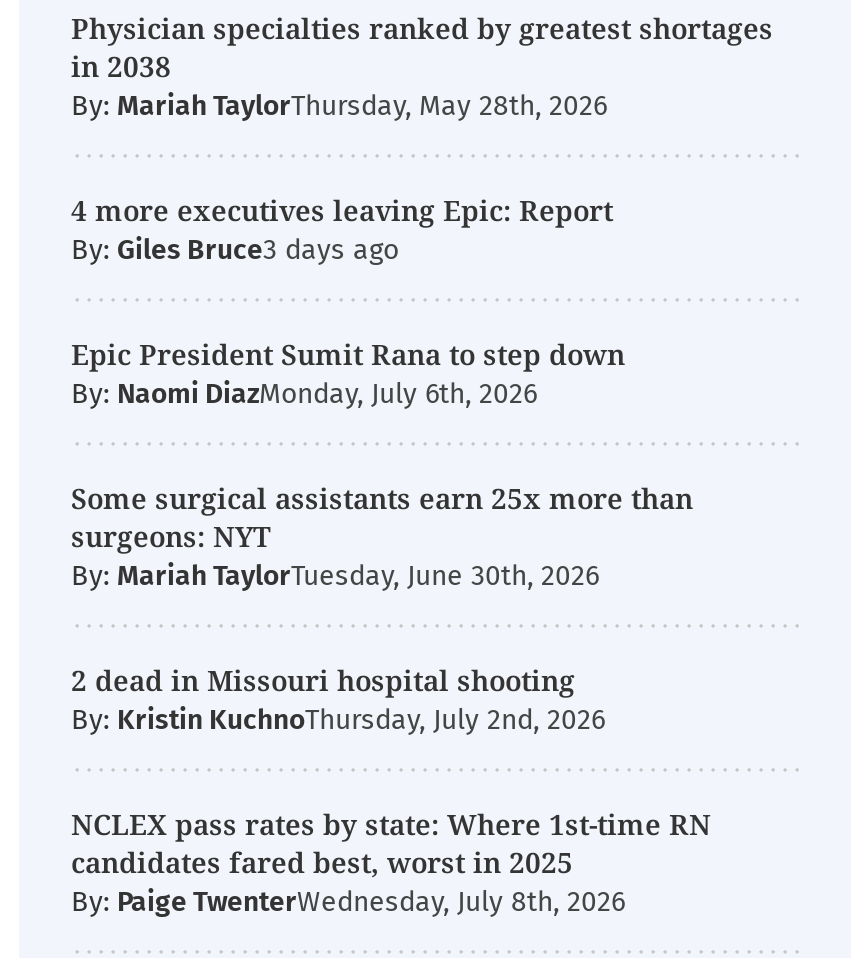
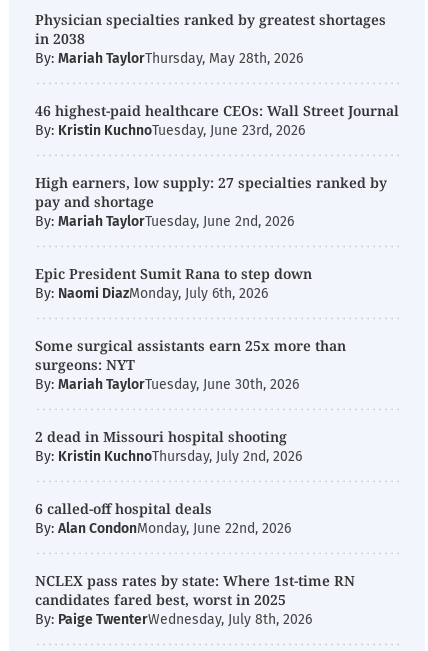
- 4 more executives leaving Epic: Report
- By: Giles Bruce
+ 46 highest-paid healthcare CEOs: Wall Street Journal
+ By: Kristin KuchnoTuesday, June 23rd, 2026
+ High earners, low supply: 27 specialties ranked by
+ pay and shortage
+ By: Mariah TaylorTuesday, June 2nd, 2026

+ 6 called-off hospital deals
+ By: Alan CondonMonday, June 22nd, 2026
